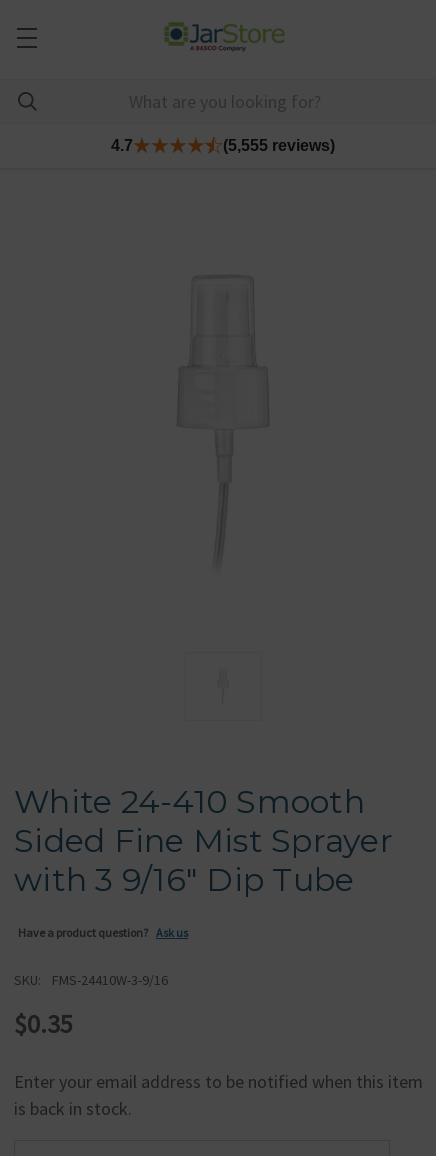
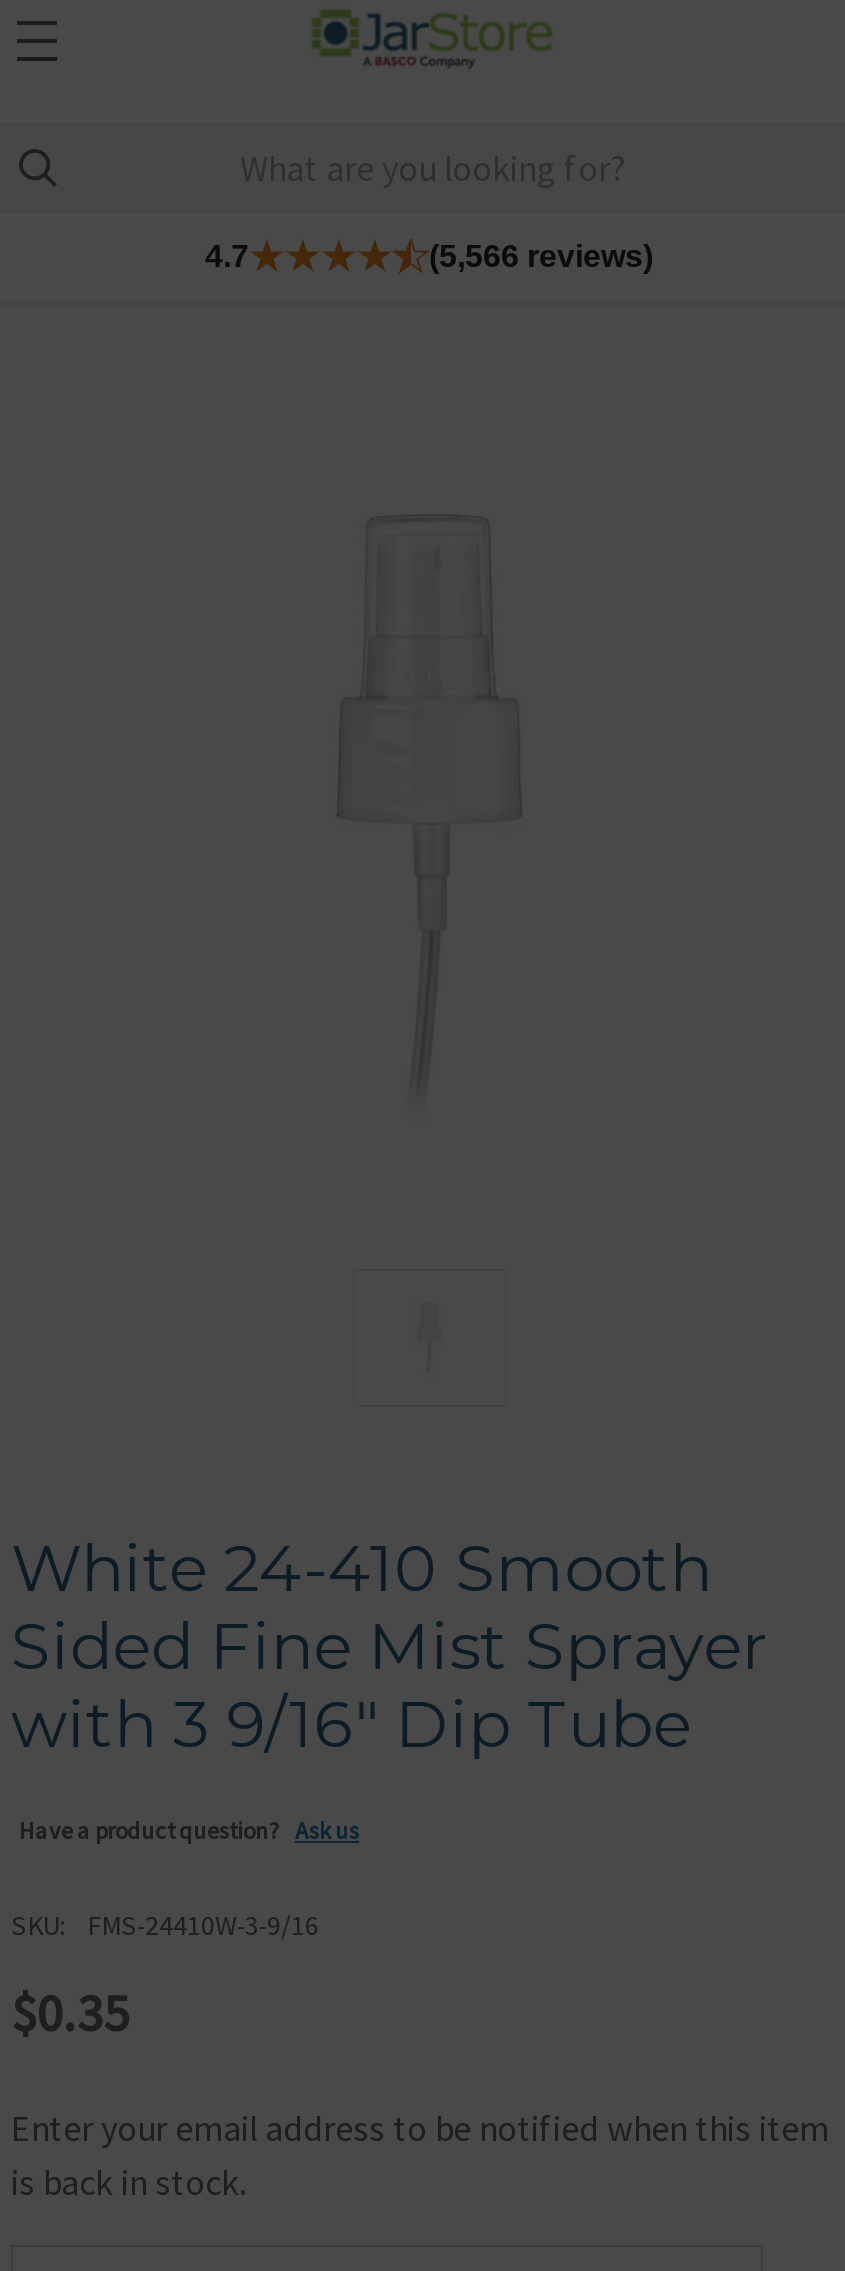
- (5,555 reviews)
+ (5,566 reviews)
